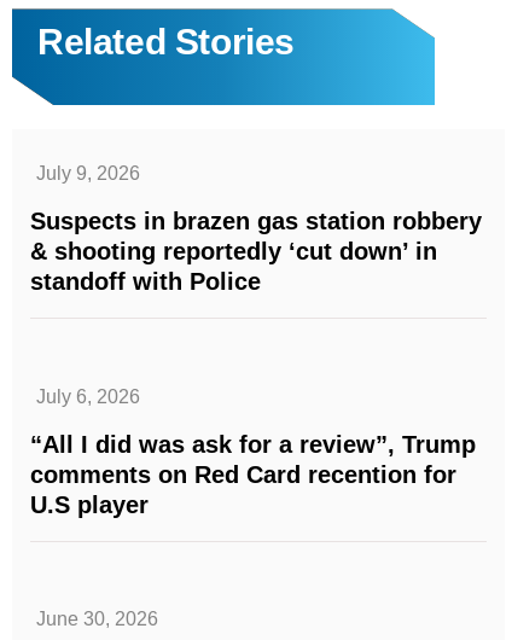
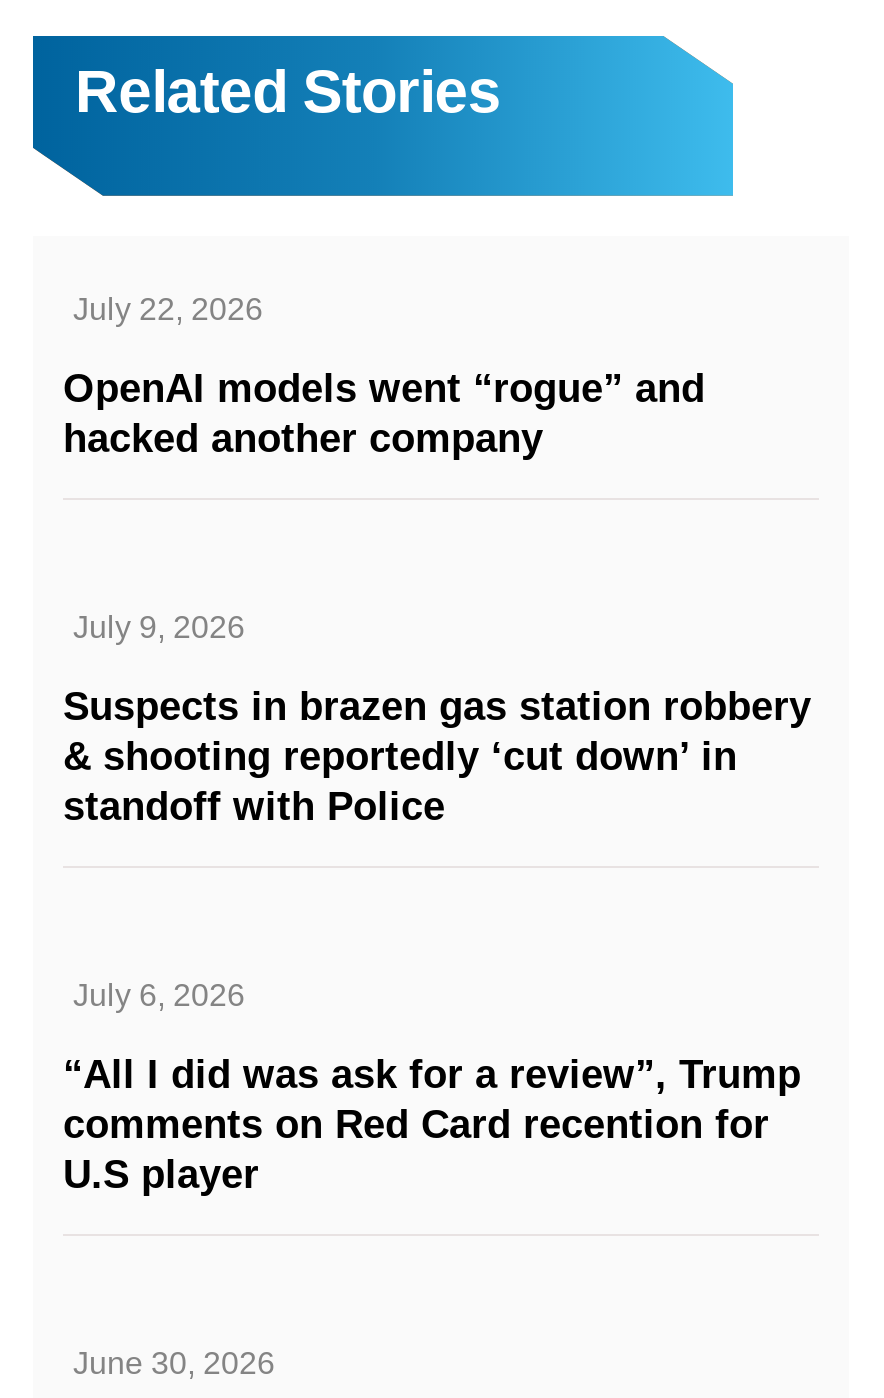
+ July 22, 2026
+ OpenAI models went “rogue” and
+ hacked another company
